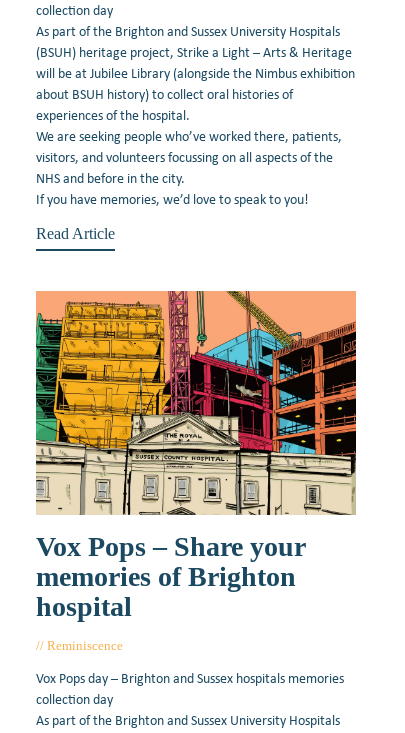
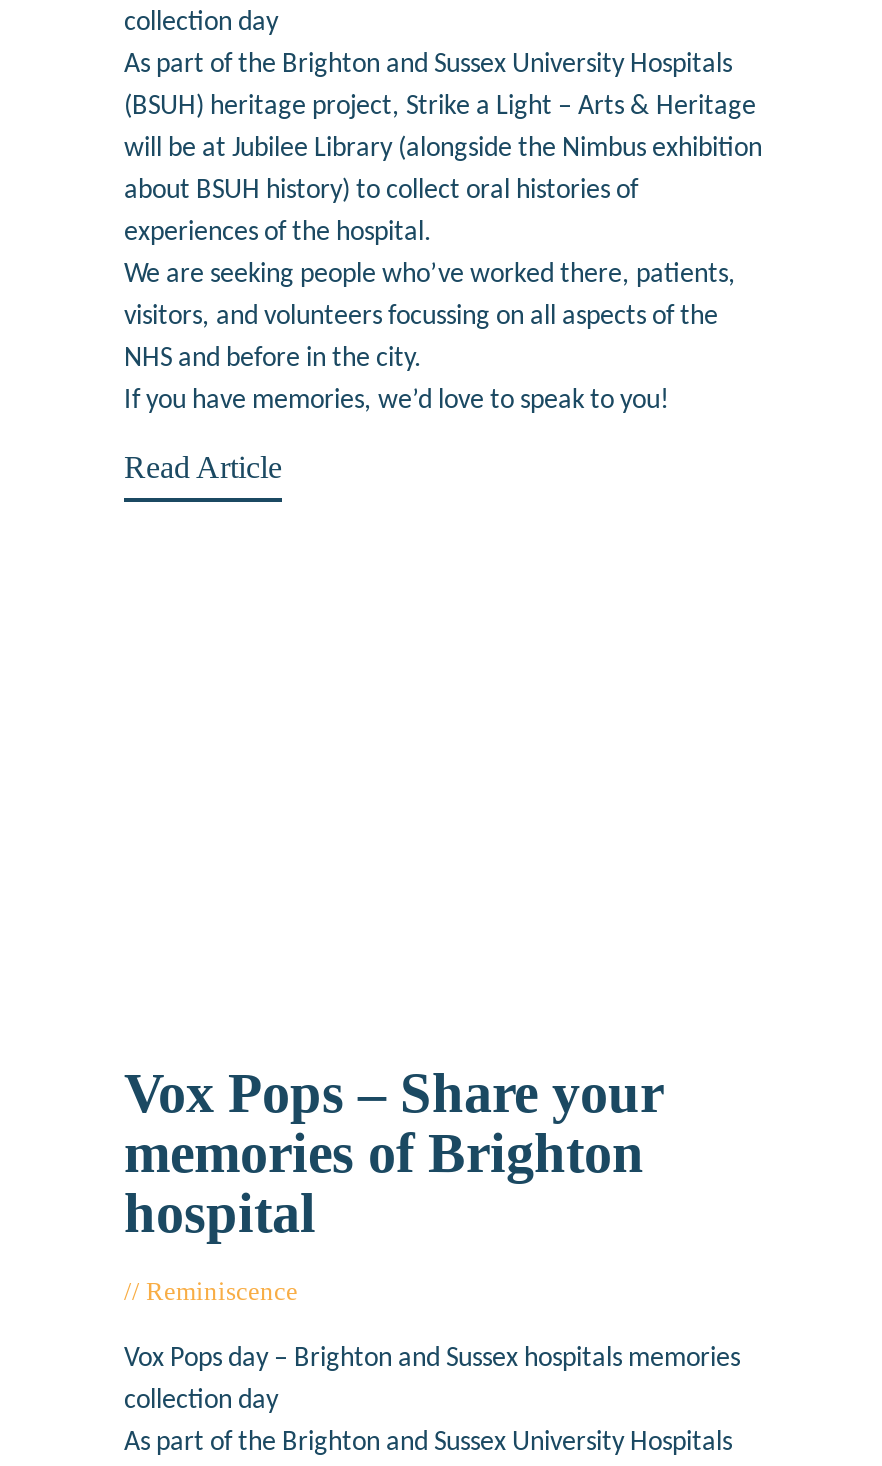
- [image]
